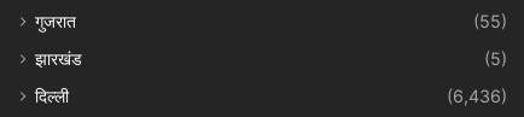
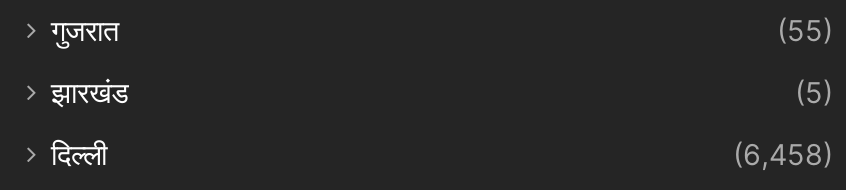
- (6,436)
+ (6,458)
